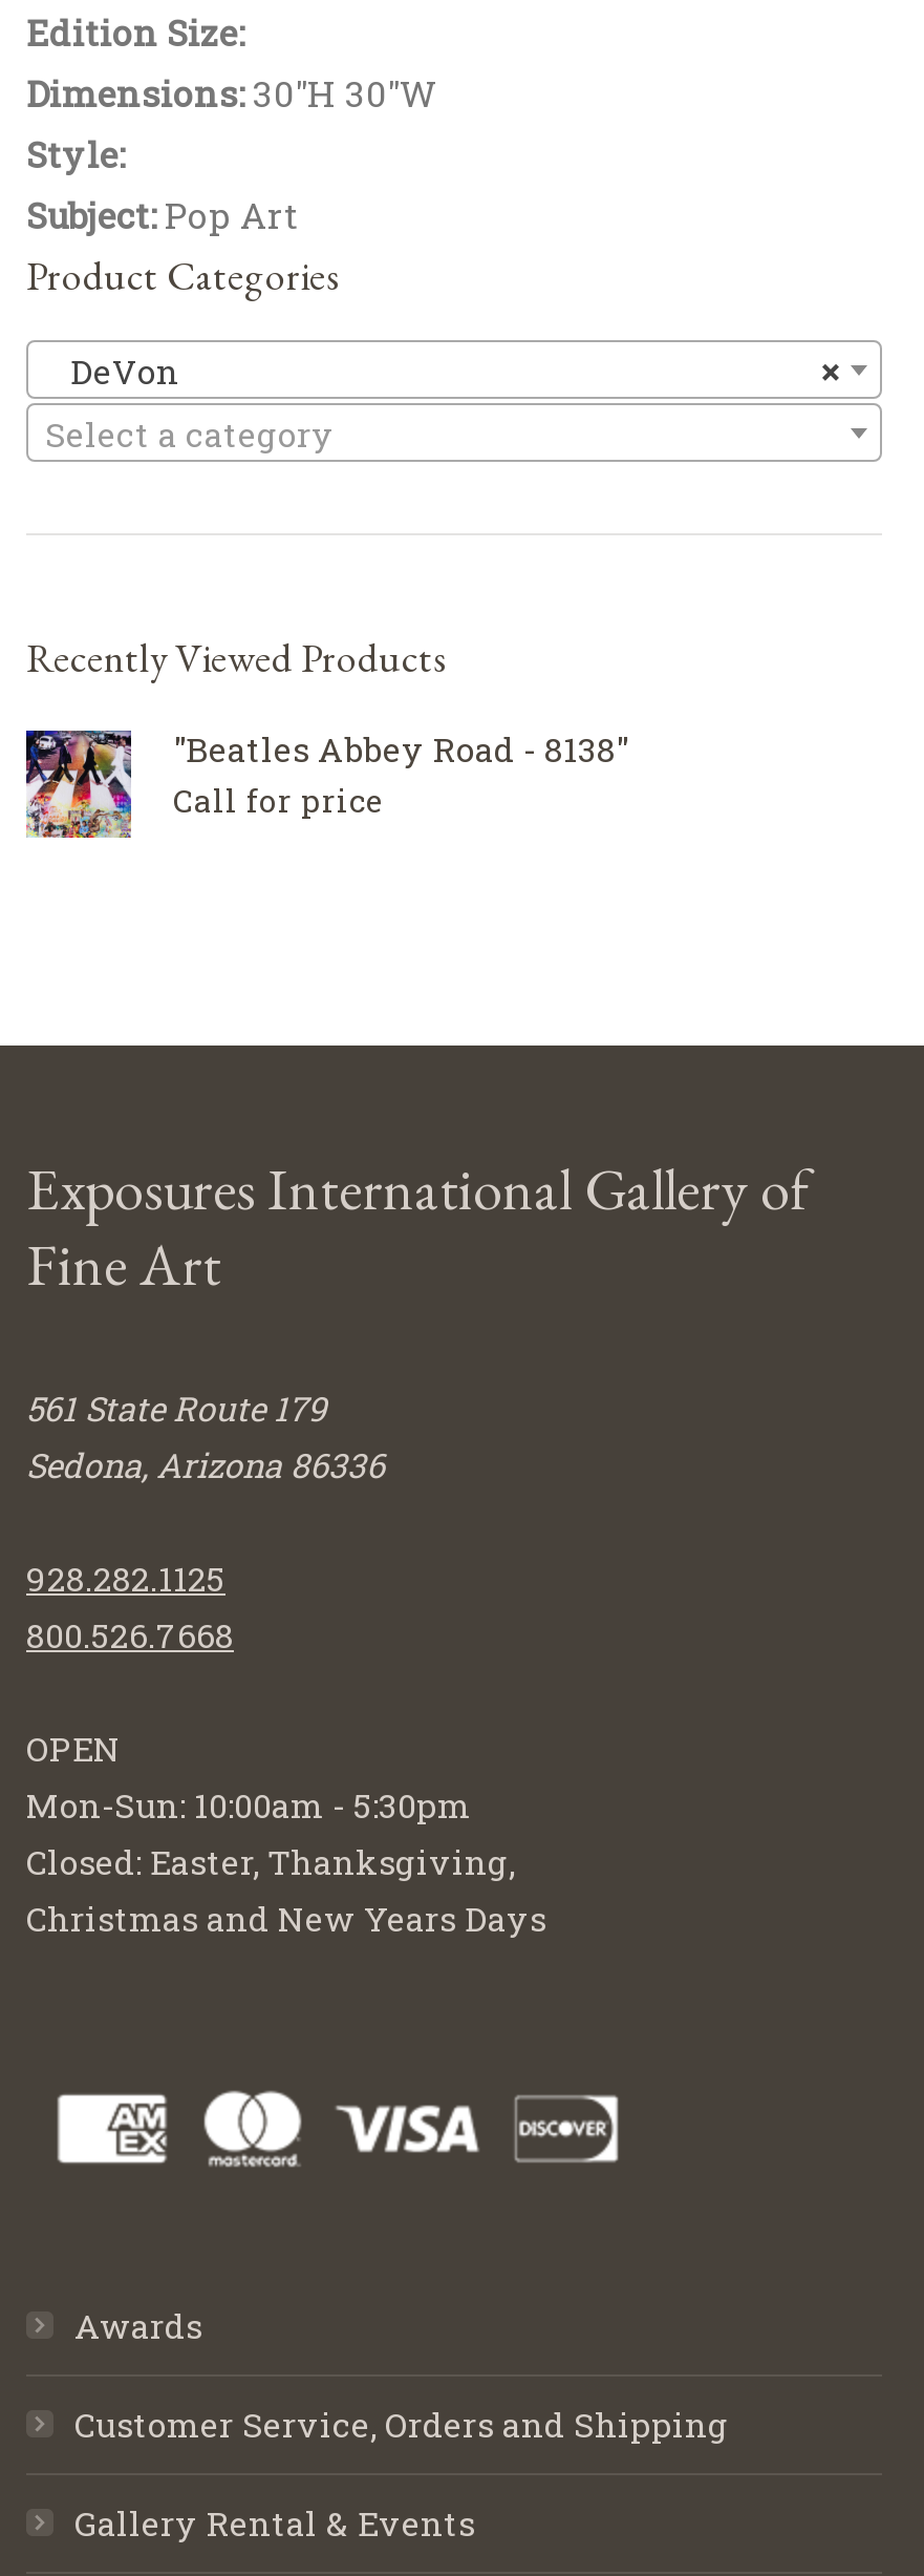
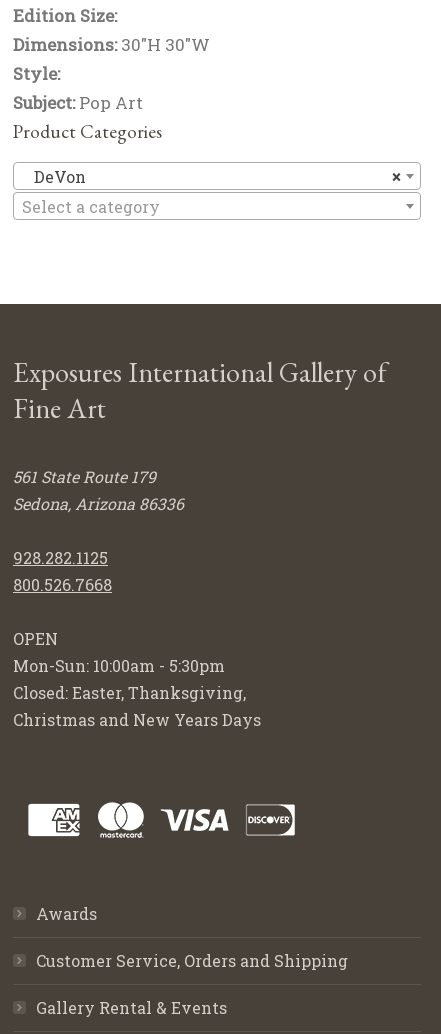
- [image]
- Recently Viewed Products
- "Beatles Abbey Road - 8138"
- Call for price
